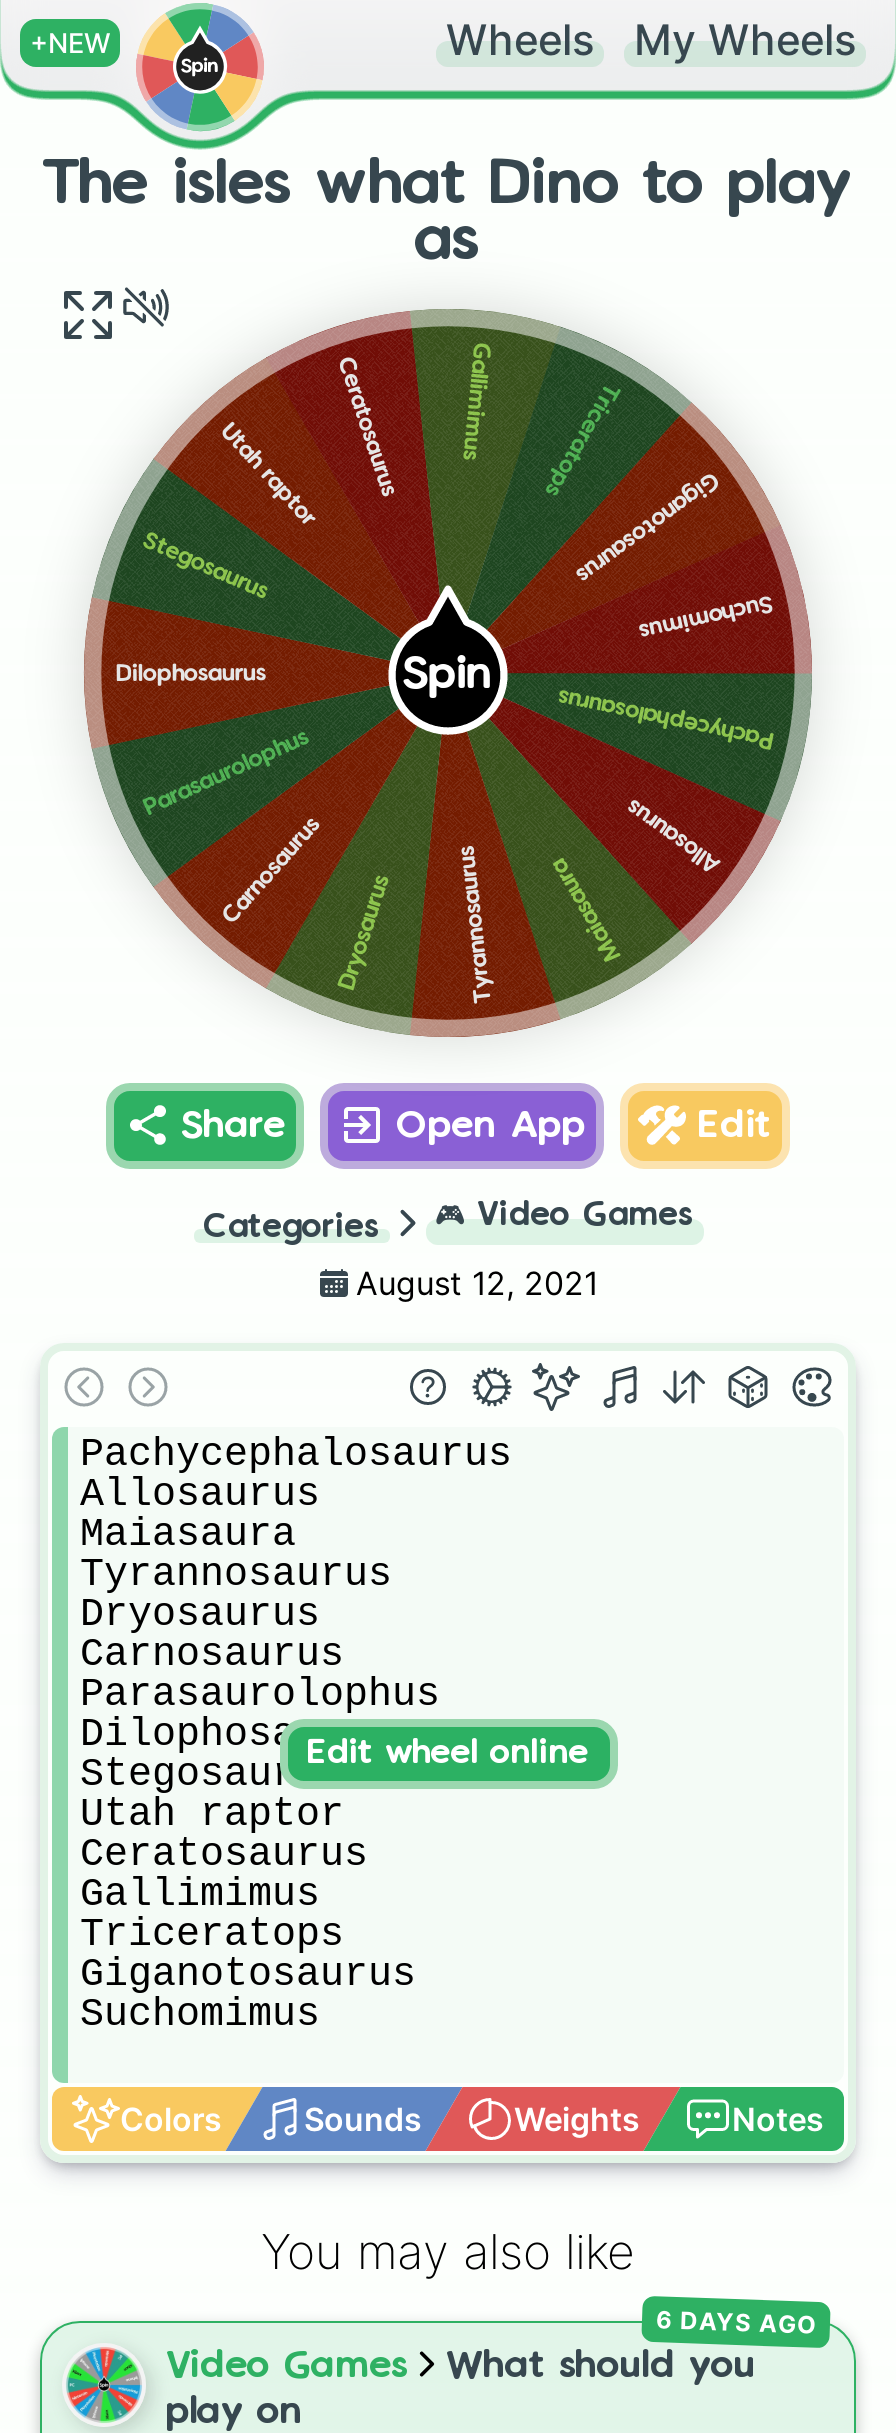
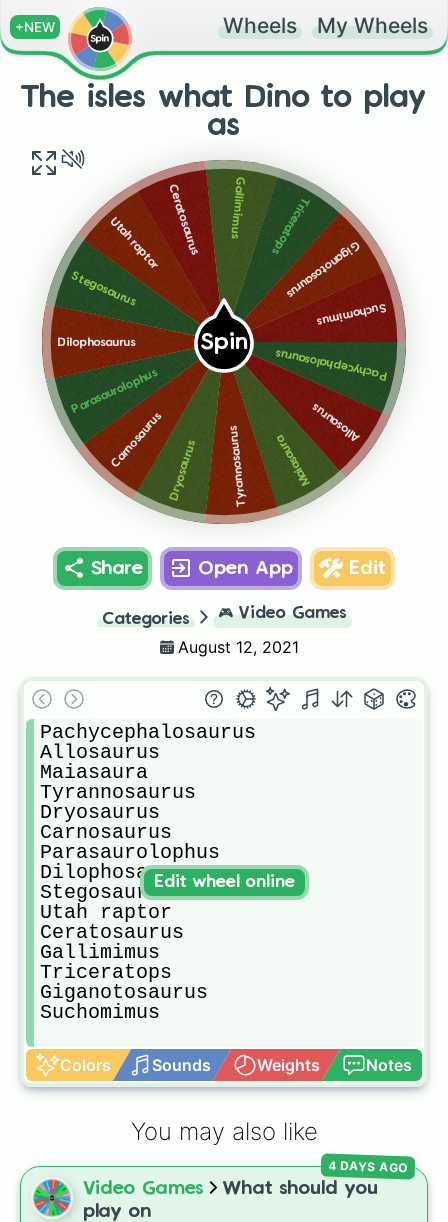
- 6 DAYS AGO
+ 4 DAYS AGO
